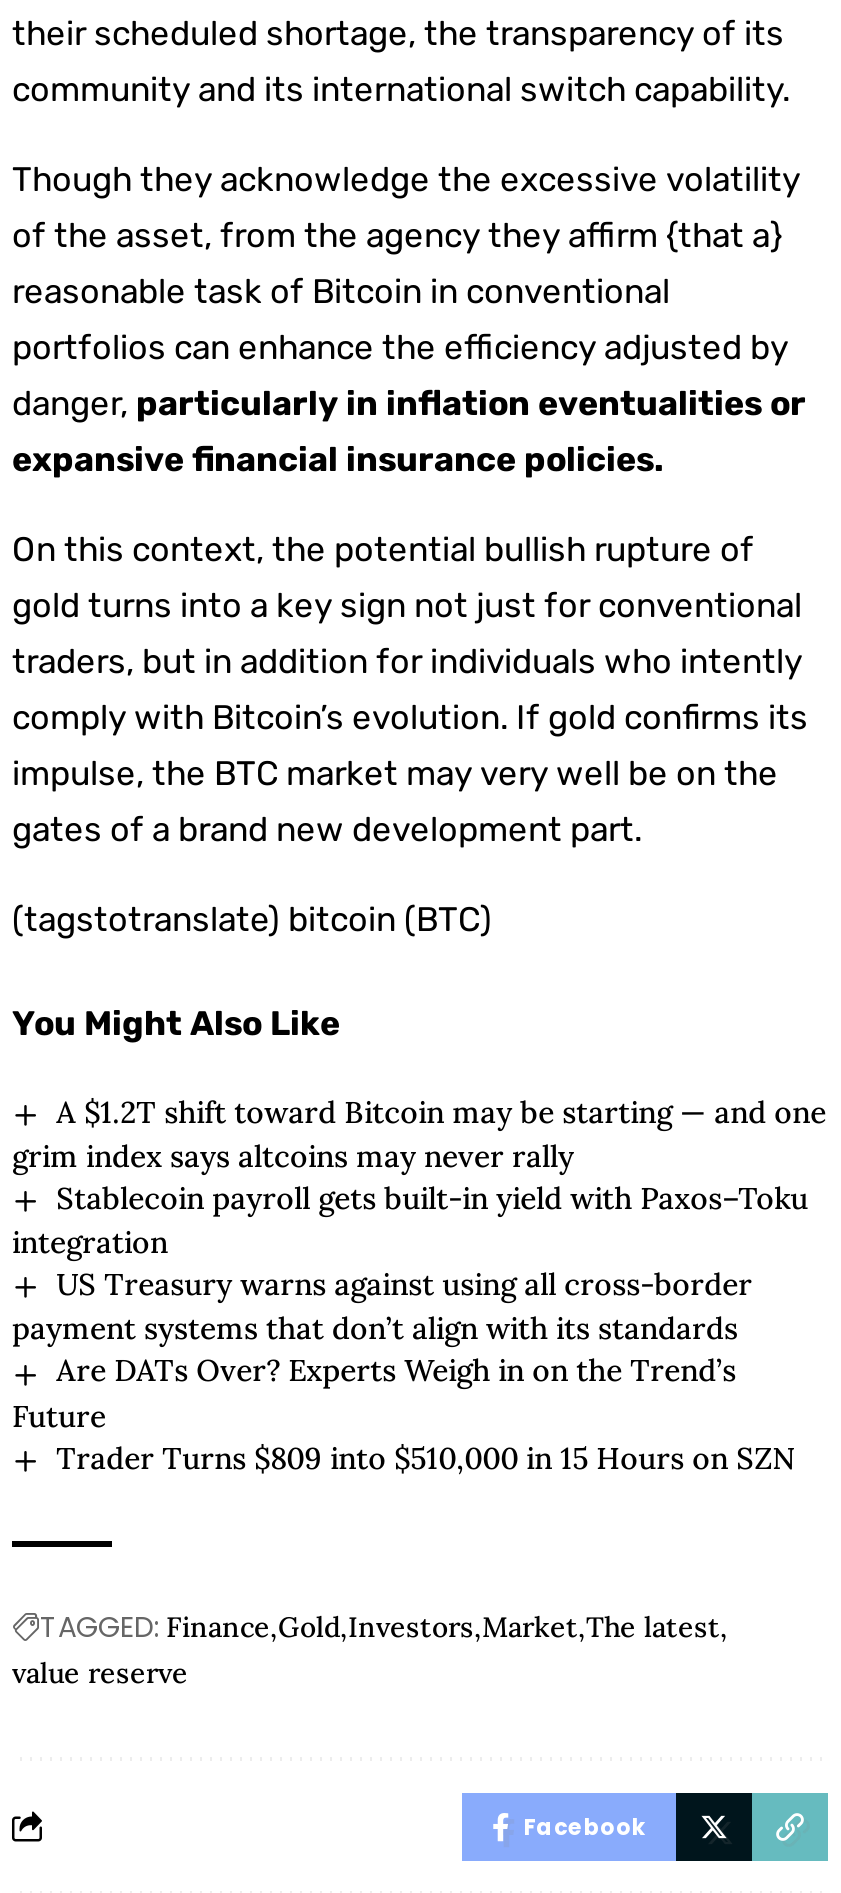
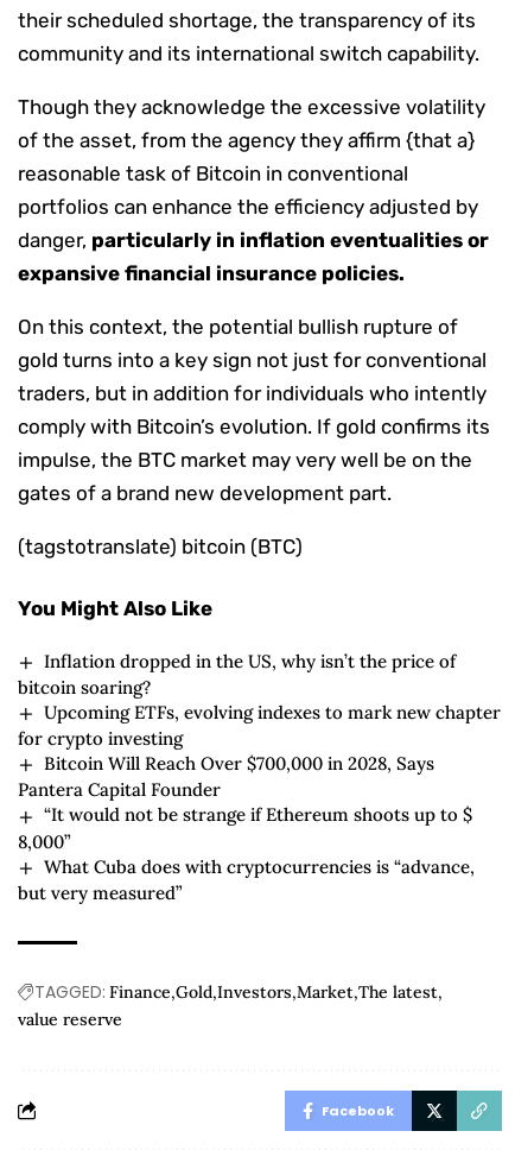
- A $1.2T shift toward Bitcoin may be starting — and one
- grim index says altcoins may never rally
- Stablecoin payroll gets built-in yield with Paxos–Toku
- integration
- US Treasury warns against using all cross-border
- payment systems that don’t align with its standards
- Are DATs Over? Experts Weigh in on the Trend’s
- Future
- Trader Turns $809 into $510,000 in 15 Hours on SZN
+ Inflation dropped in the US, why isn’t the price of
+ bitcoin soaring?
+ Upcoming ETFs, evolving indexes to mark new chapter
+ for crypto investing
+ Bitcoin Will Reach Over $700,000 in 2028, Says
+ Pantera Capital Founder
+ “It would not be strange if Ethereum shoots up to $
+ 8,000”
+ What Cuba does with cryptocurrencies is “advance,
+ but very measured”
